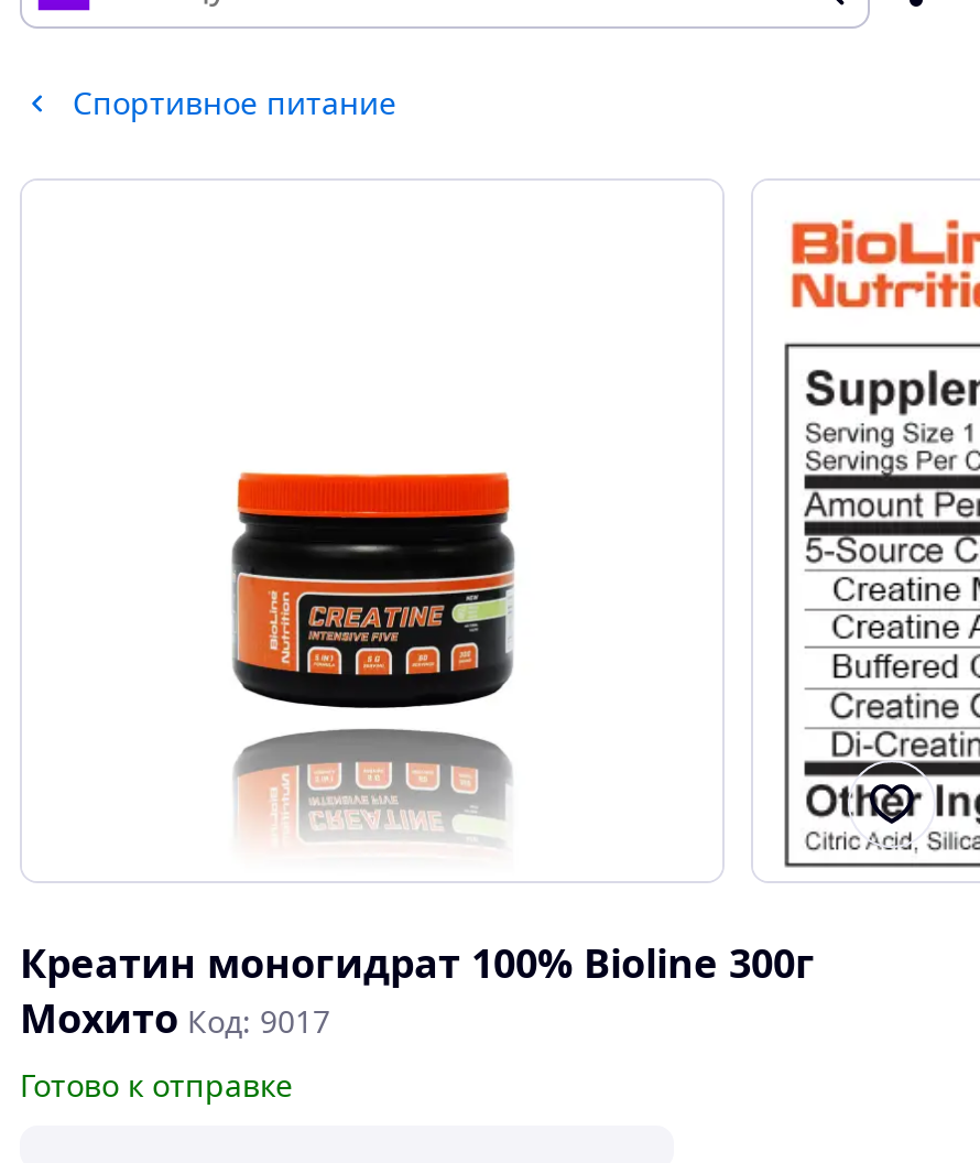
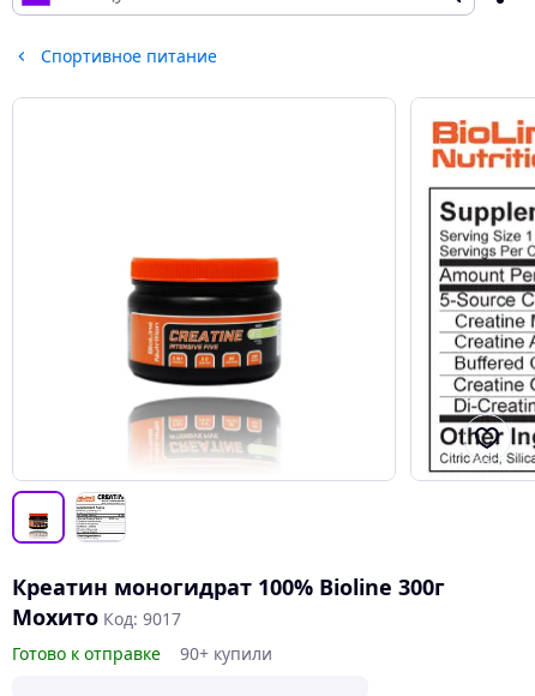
+ [image]

+ [image]

+ 90+ купили
